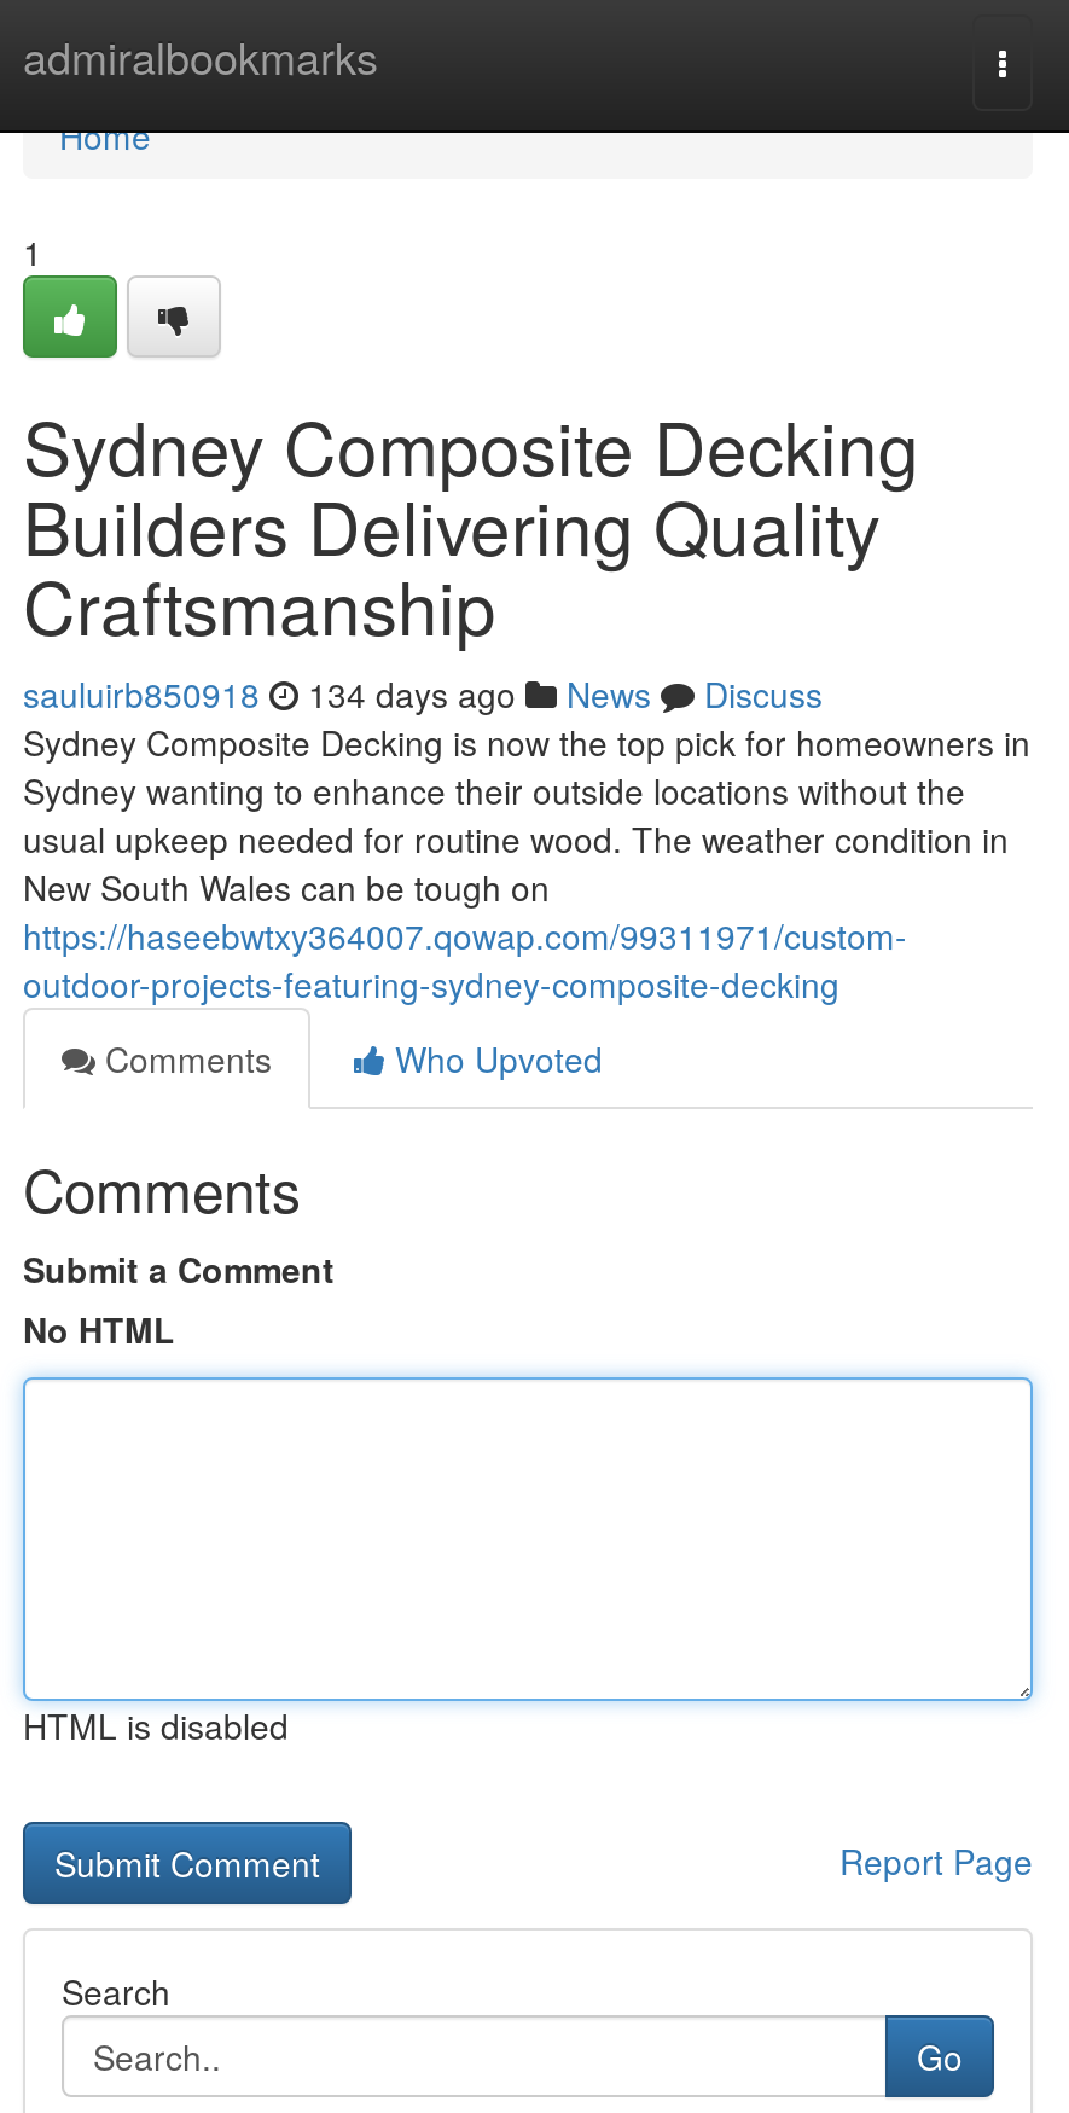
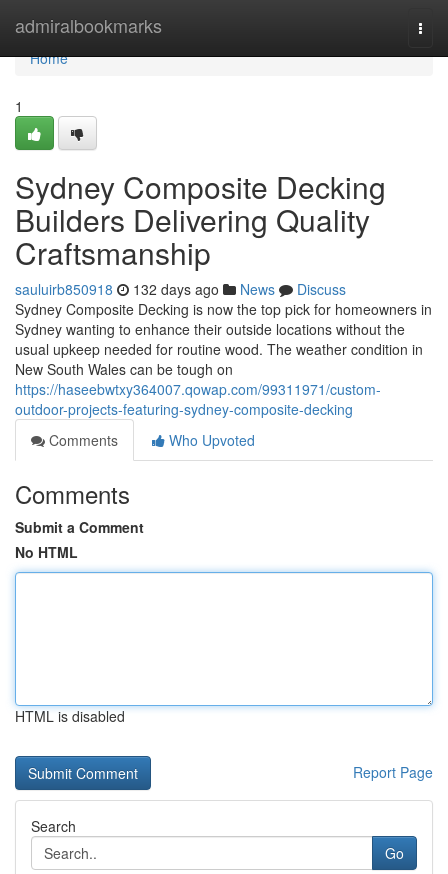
- sauluirb850918 134 days ago News Discuss
+ sauluirb850918 132 days ago News Discuss
